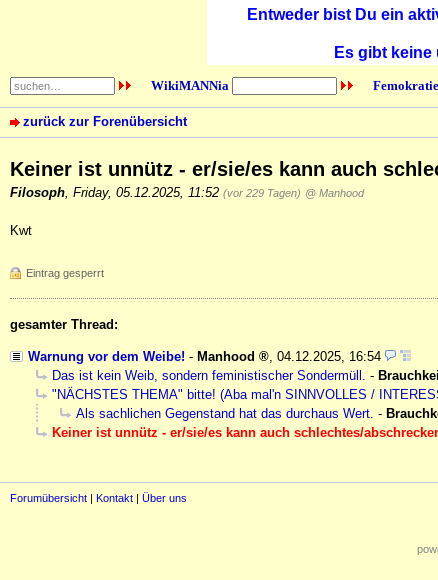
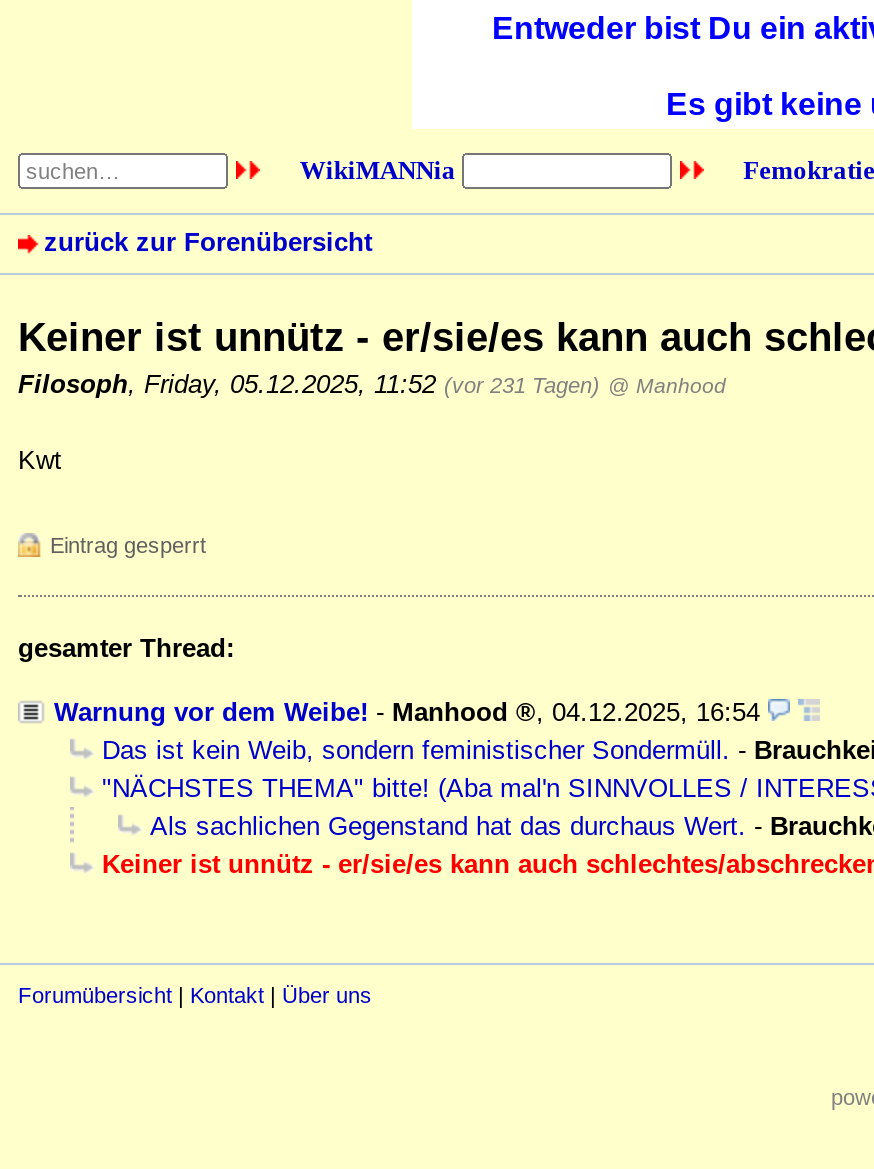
- Filosoph, Friday, 05.12.2025, 11:52 (vor 229 Tagen) @ Manhood
+ Filosoph, Friday, 05.12.2025, 11:52 (vor 231 Tagen) @ Manhood
